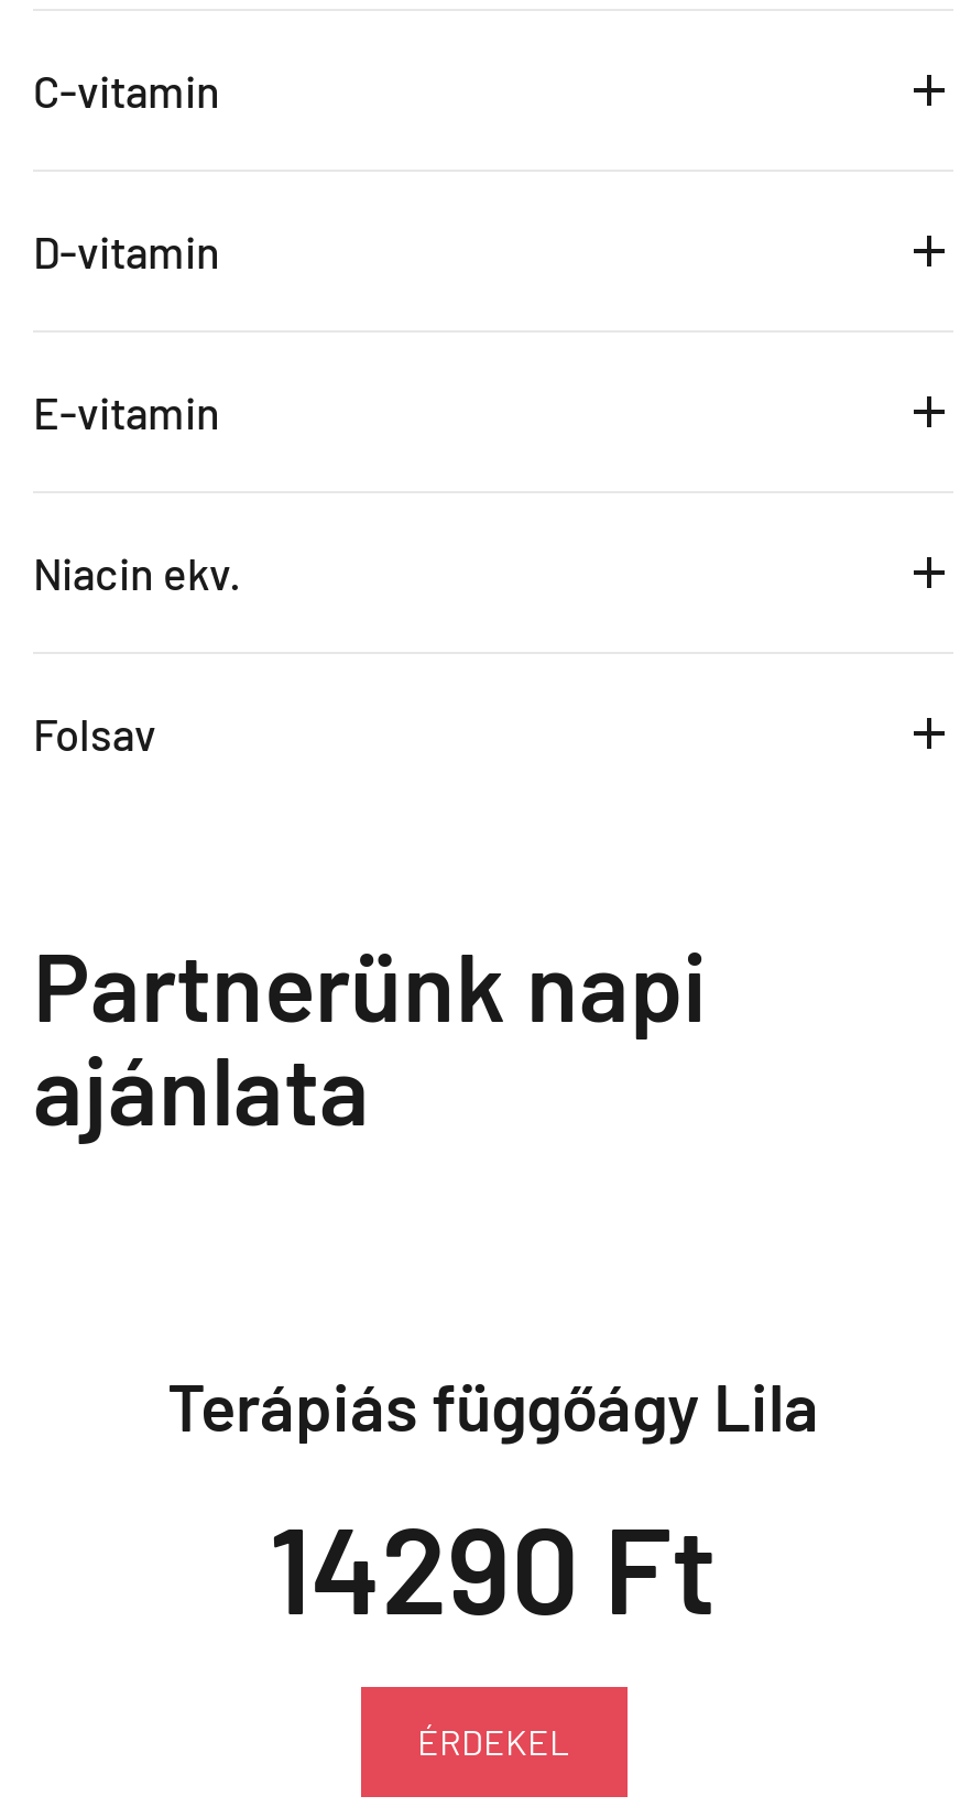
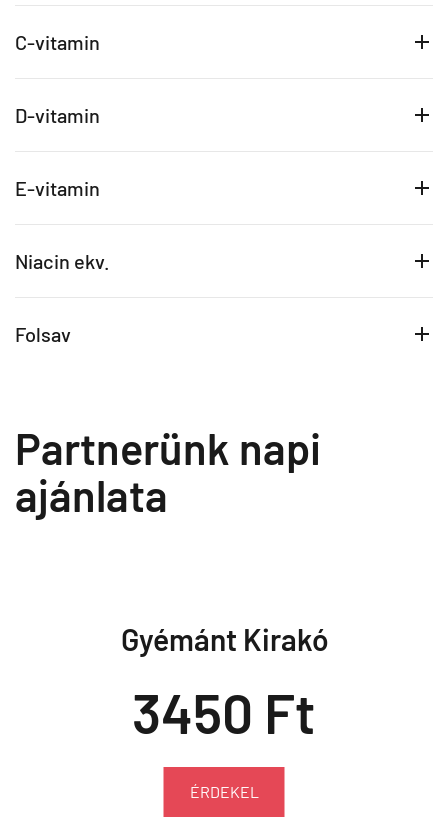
- Terápiás függőágy Lila
- 14290 Ft
+ Gyémánt Kirakó
+ 3450 Ft
